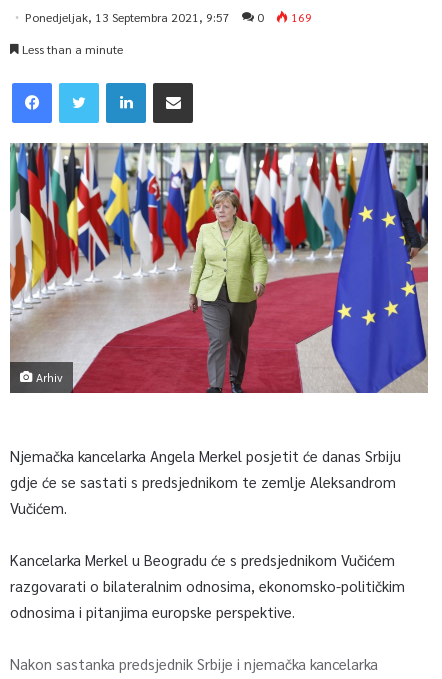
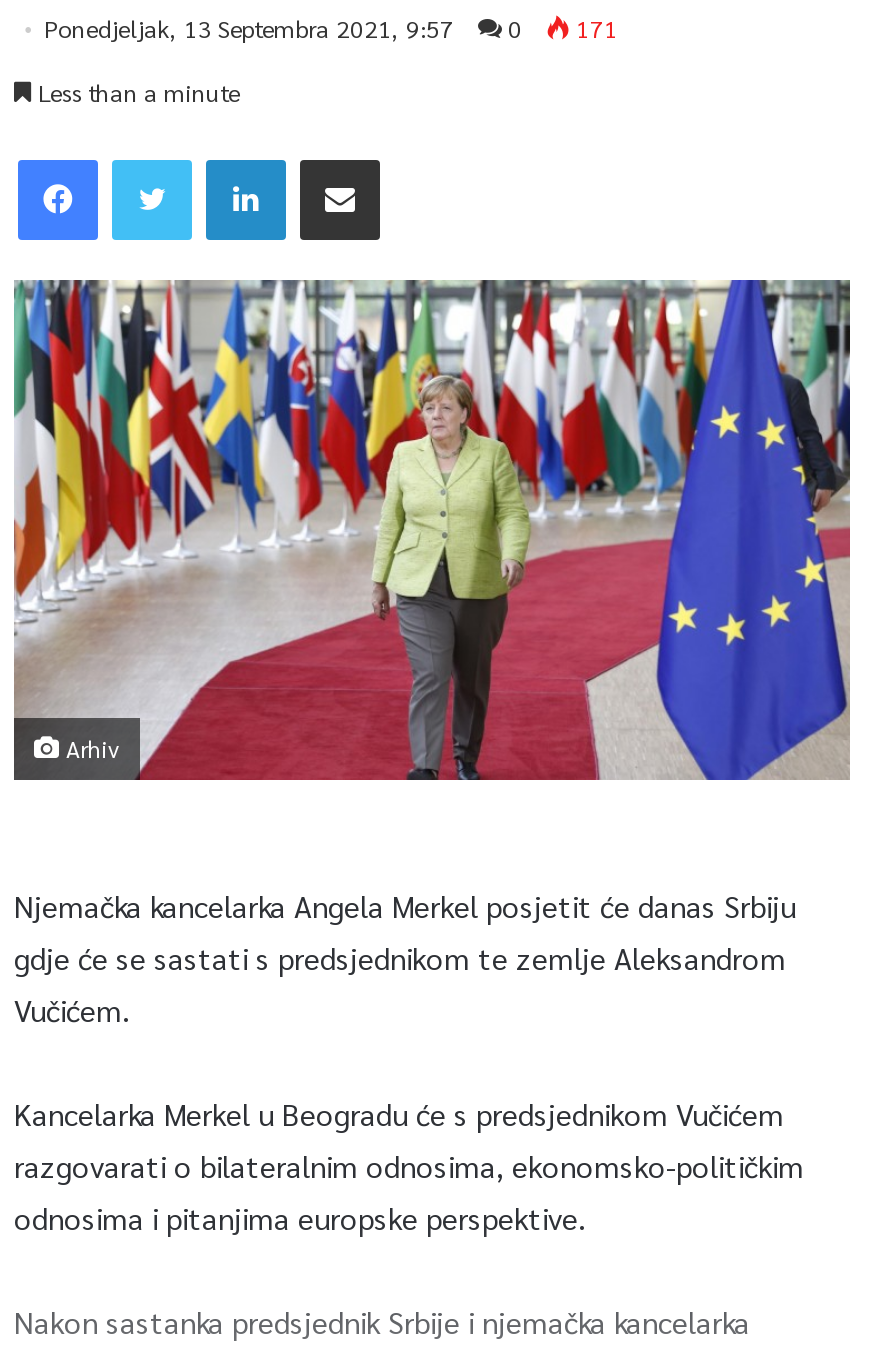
- Ponedjeljak, 13 Septembra 2021, 9:57 0 169
+ Ponedjeljak, 13 Septembra 2021, 9:57 0 171
